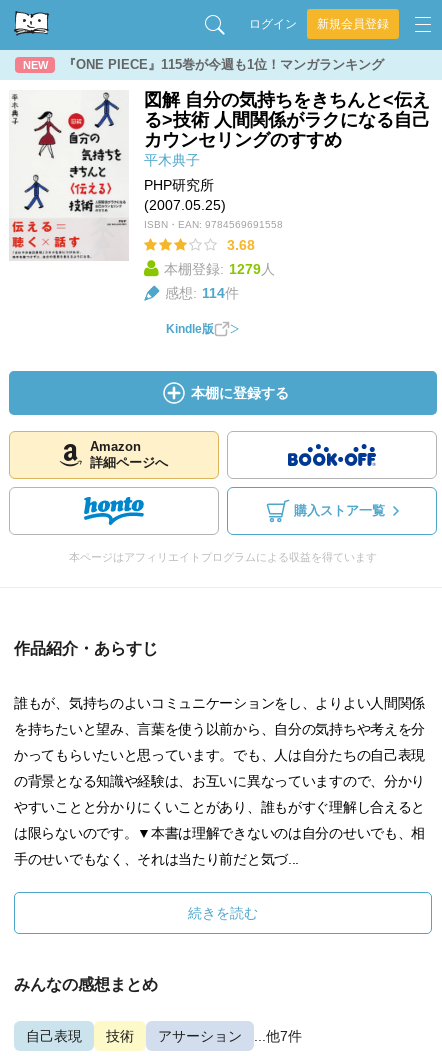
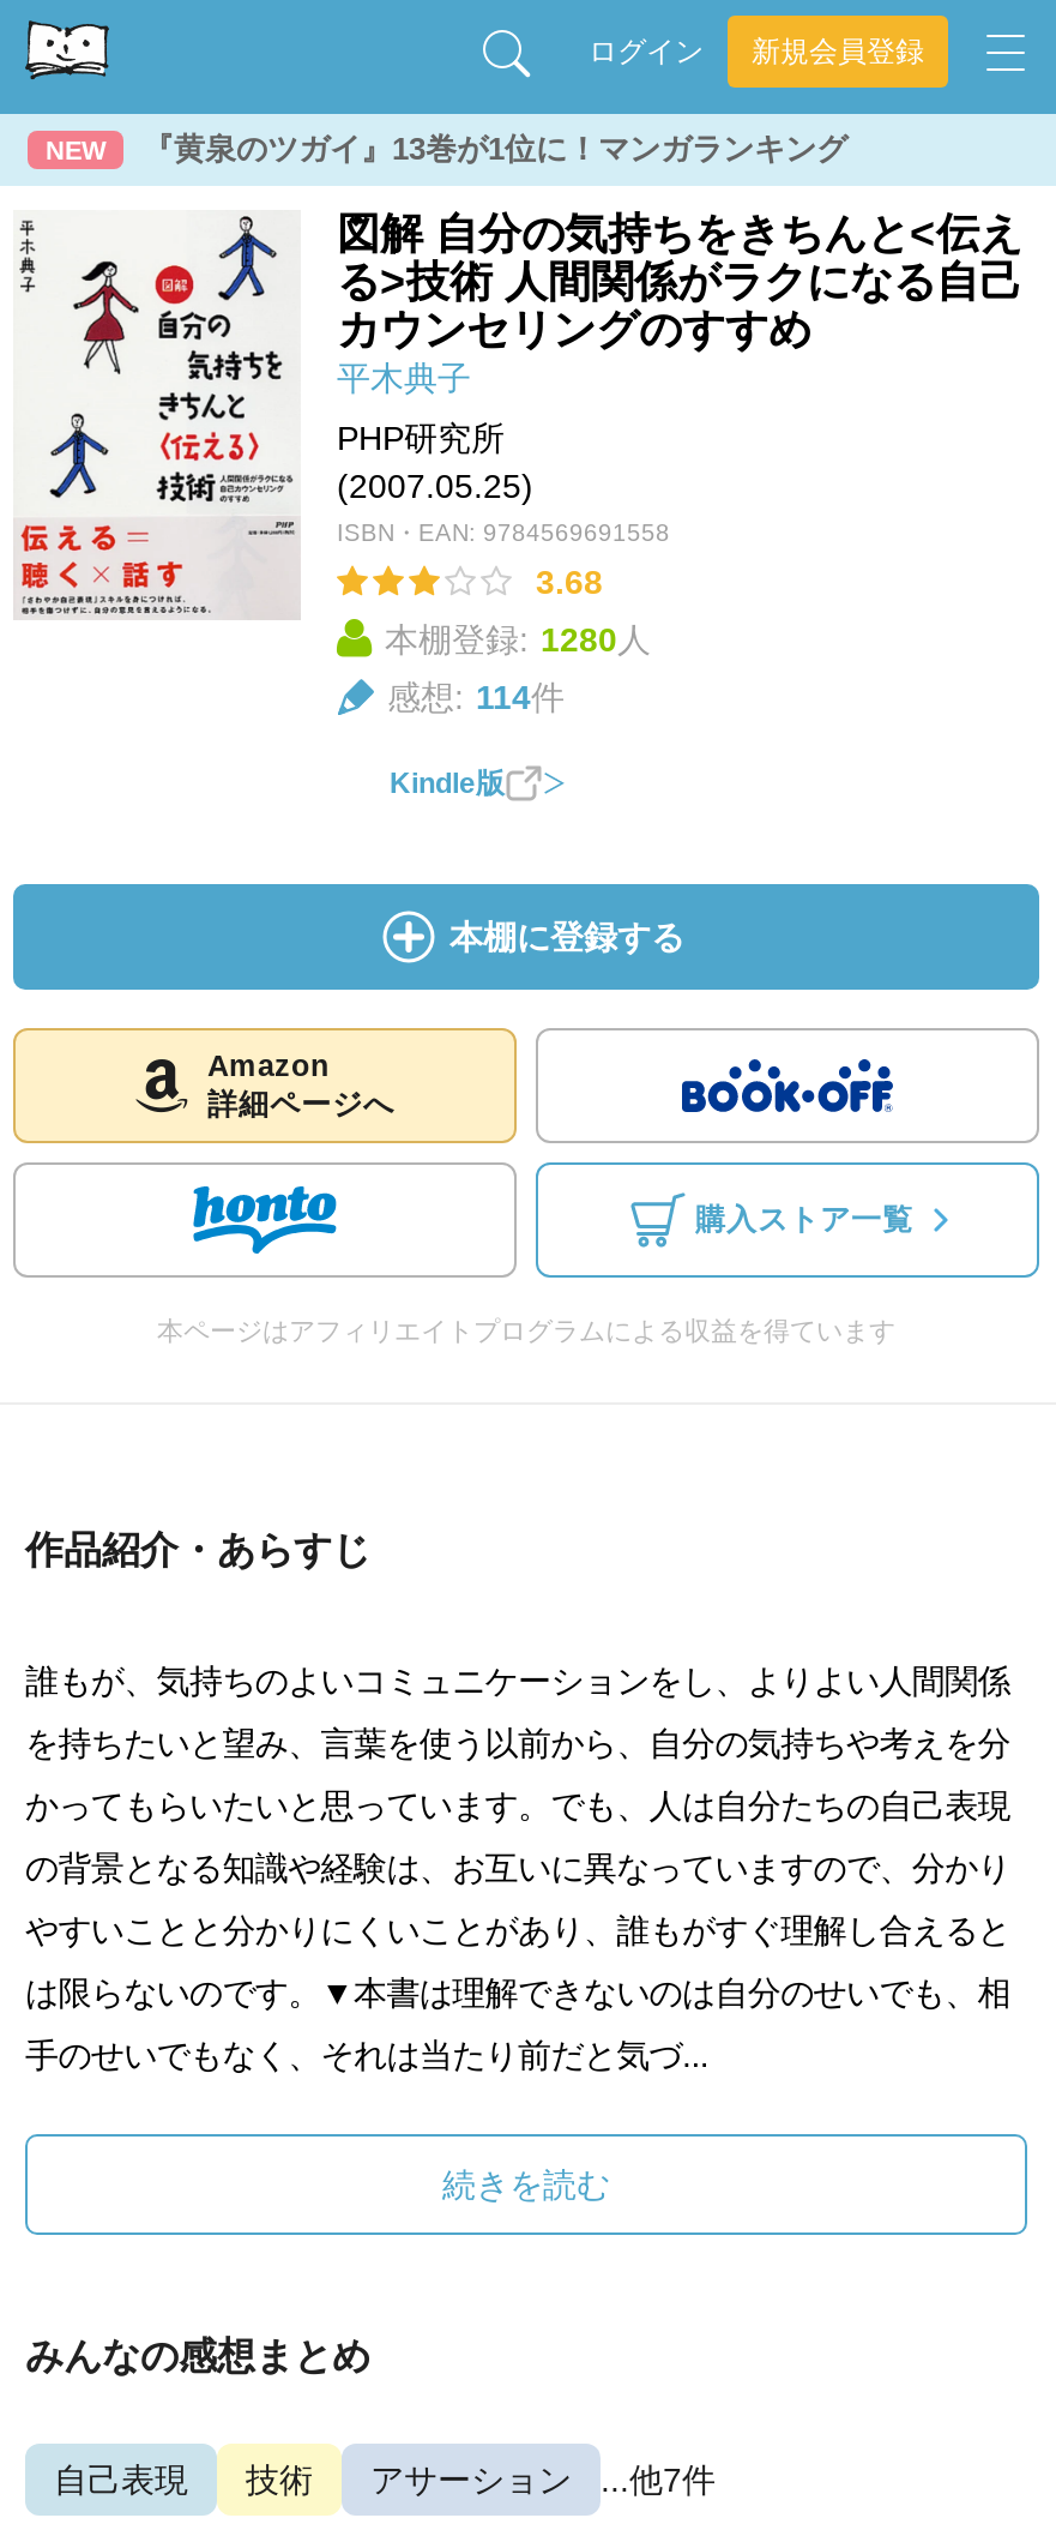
- 『ONE PIECE』115巻が今週も1位！マンガランキング
+ 『黄泉のツガイ』13巻が1位に！マンガランキング

- 本棚登録: 1279人
+ 本棚登録: 1280人
